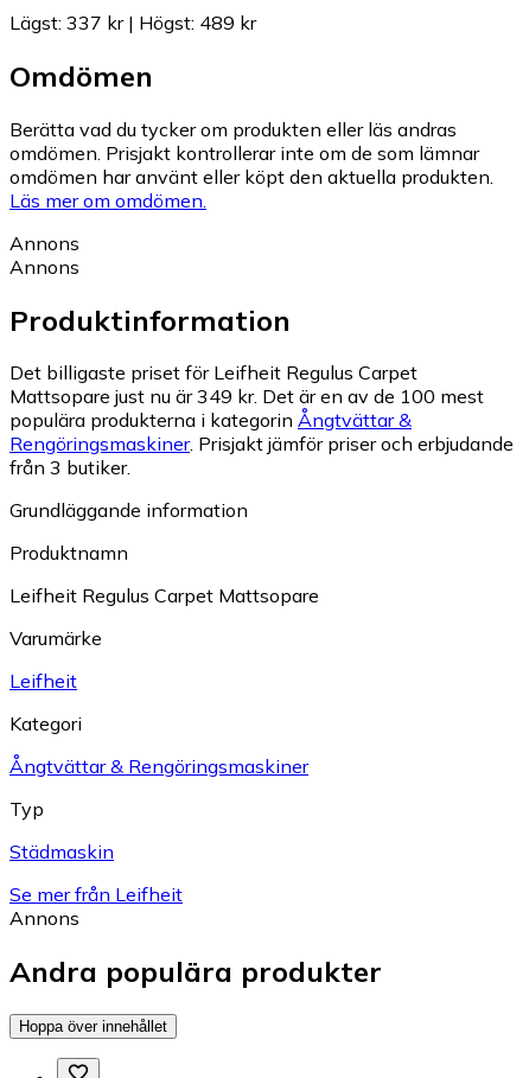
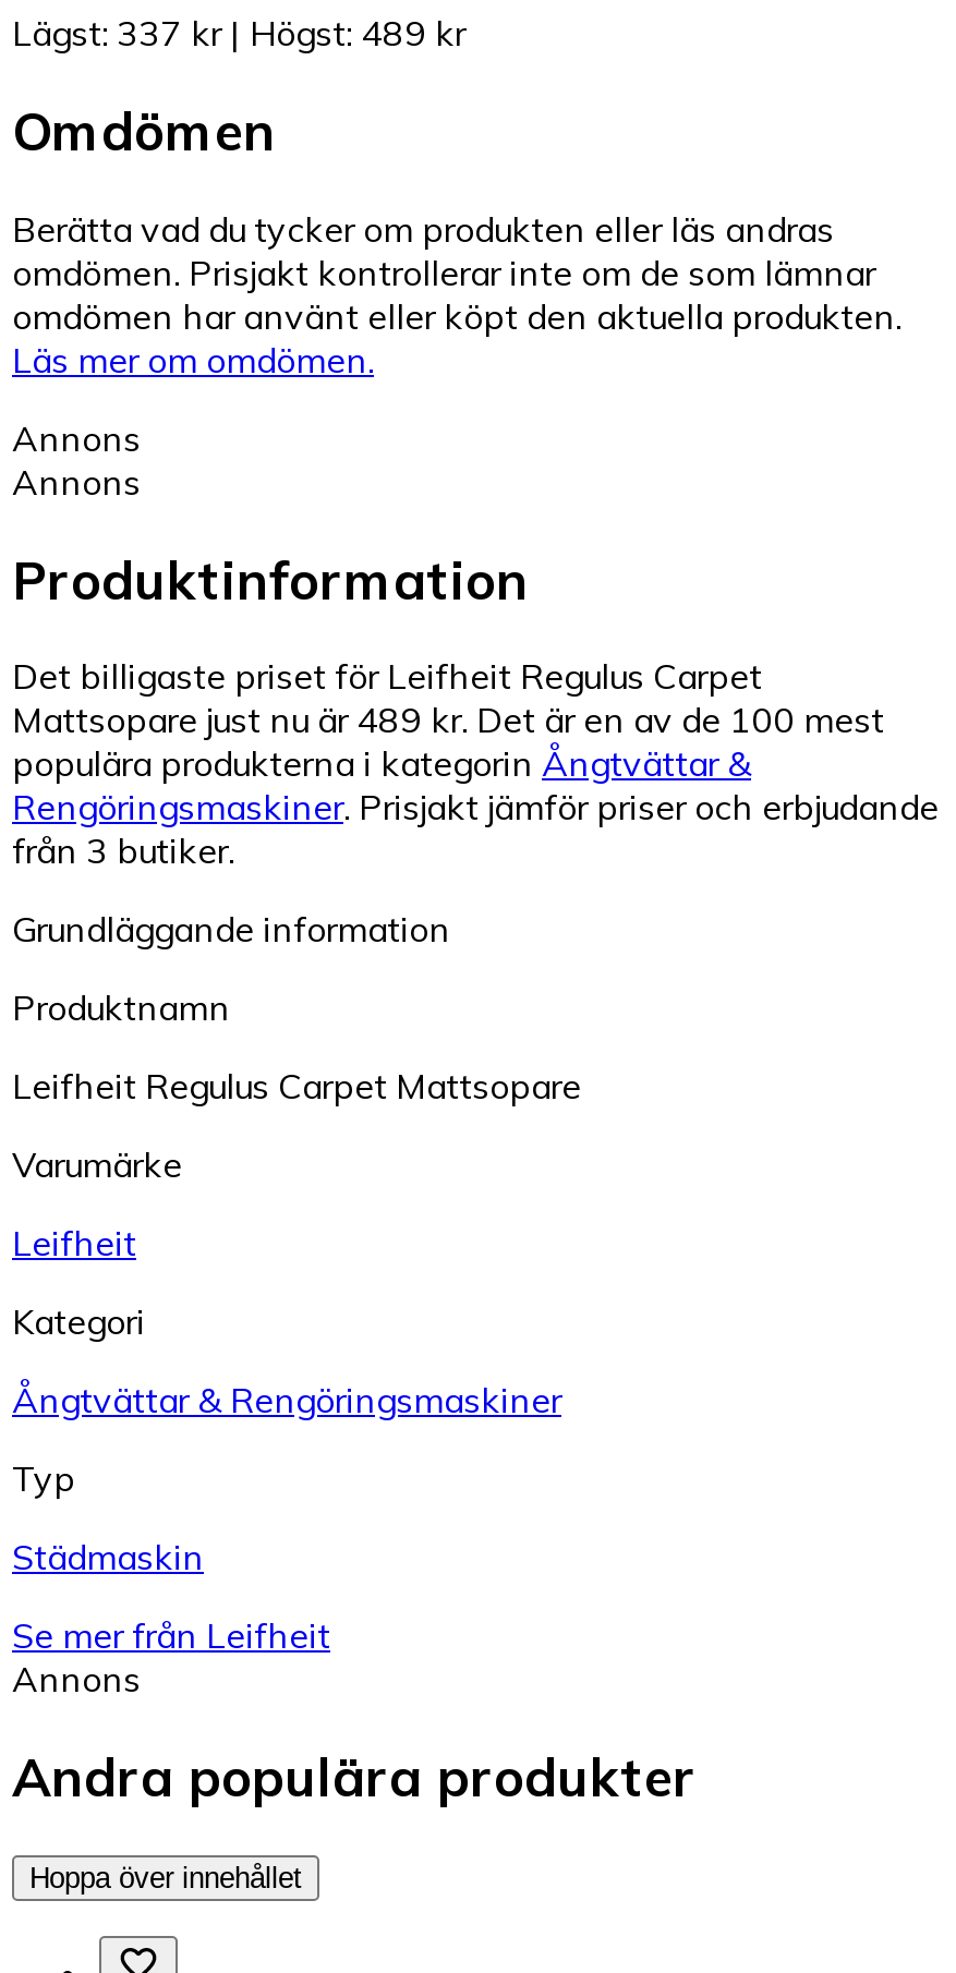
- Mattsopare just nu är 349 kr. Det är en av de 100 mest
+ Mattsopare just nu är 489 kr. Det är en av de 100 mest
